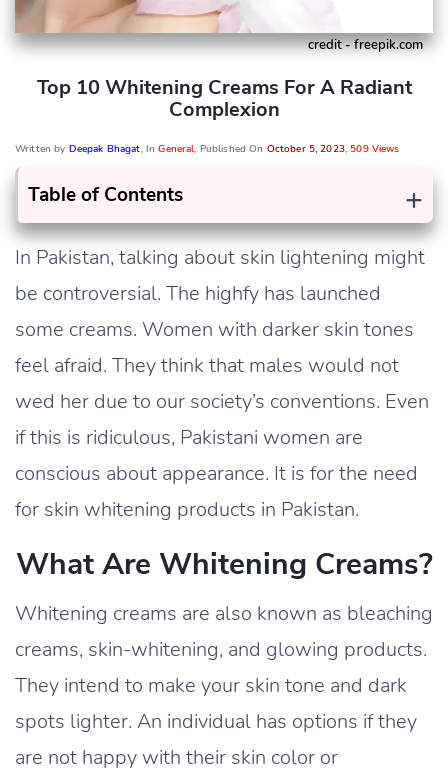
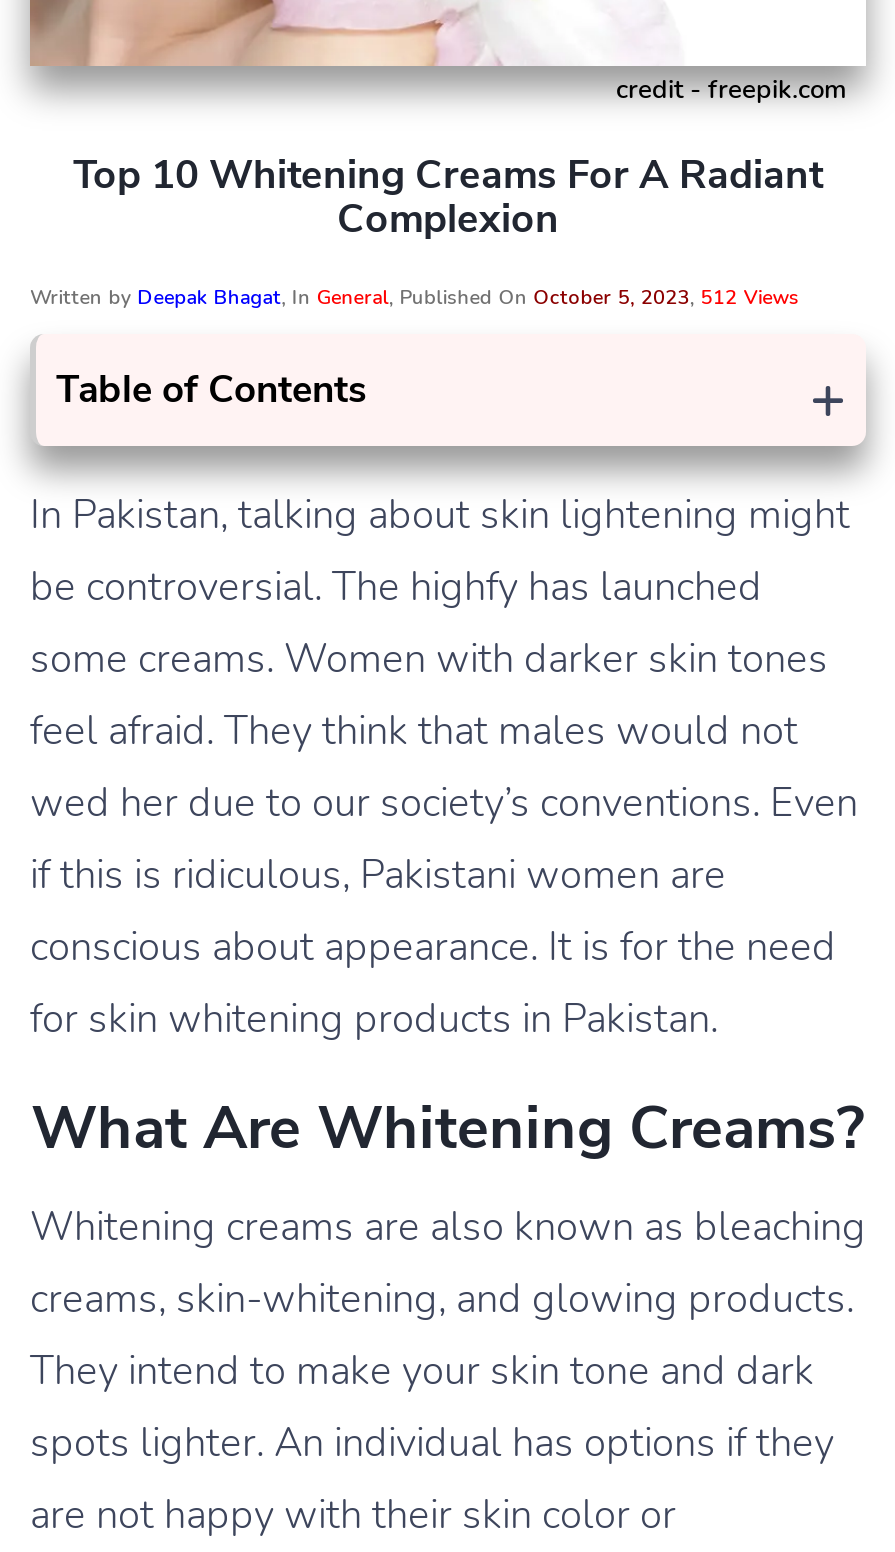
- Written by Deepak Bhagat, In General, Published On October 5, 2023, 509 Views
+ Written by Deepak Bhagat, In General, Published On October 5, 2023, 512 Views
